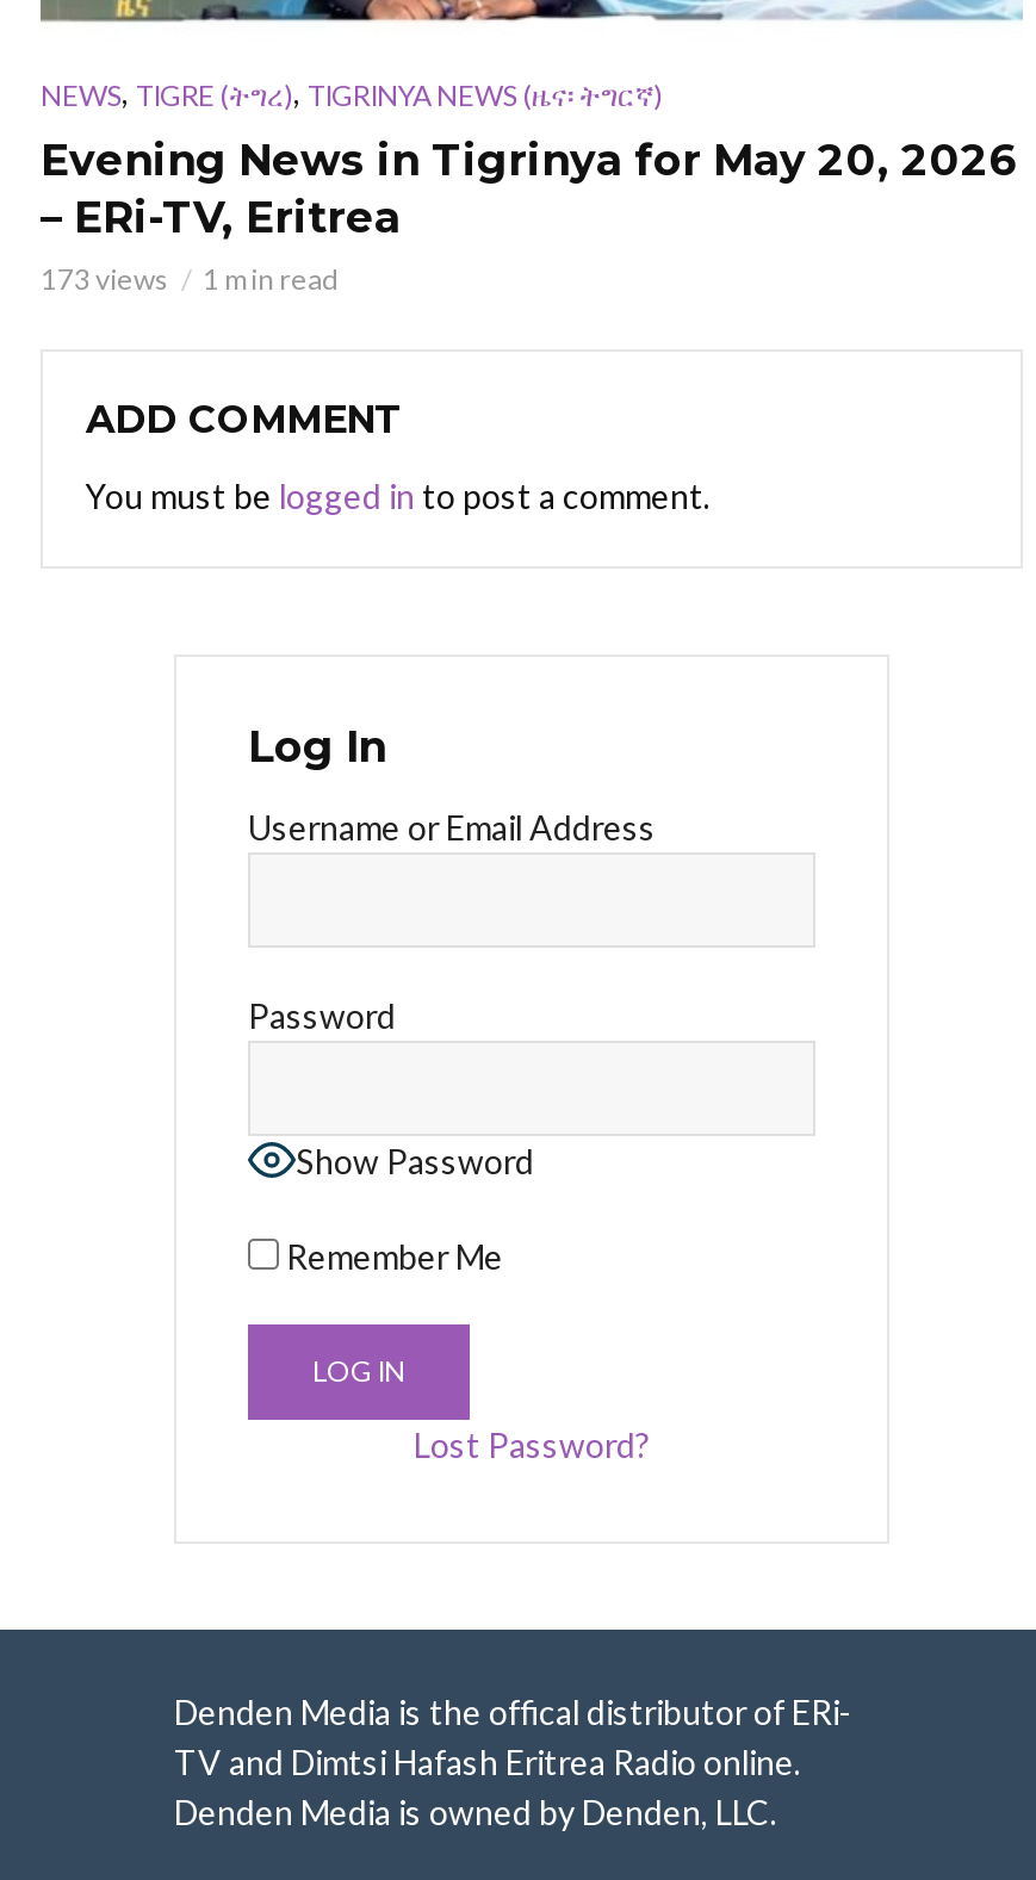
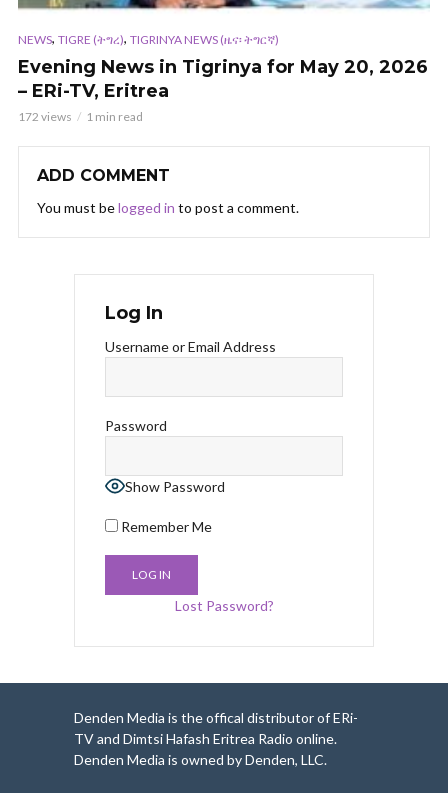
- 173 views 1 min read
+ 172 views 1 min read
